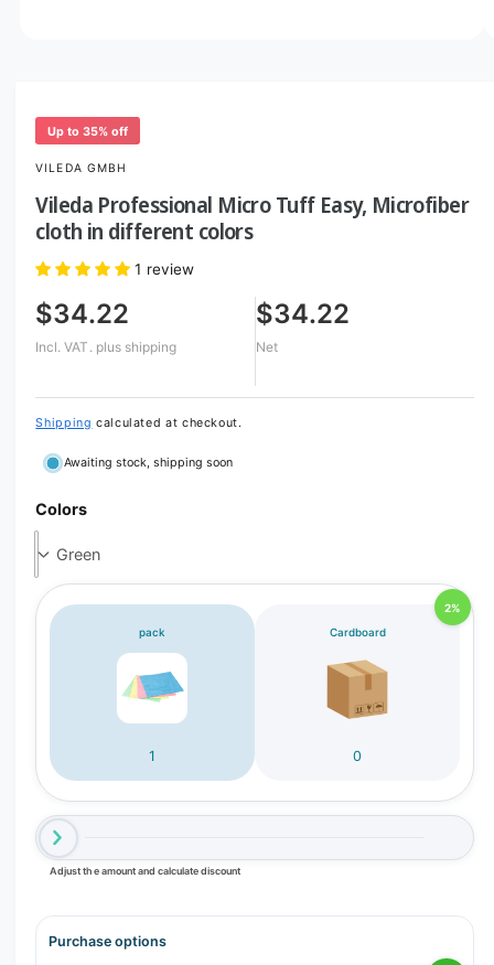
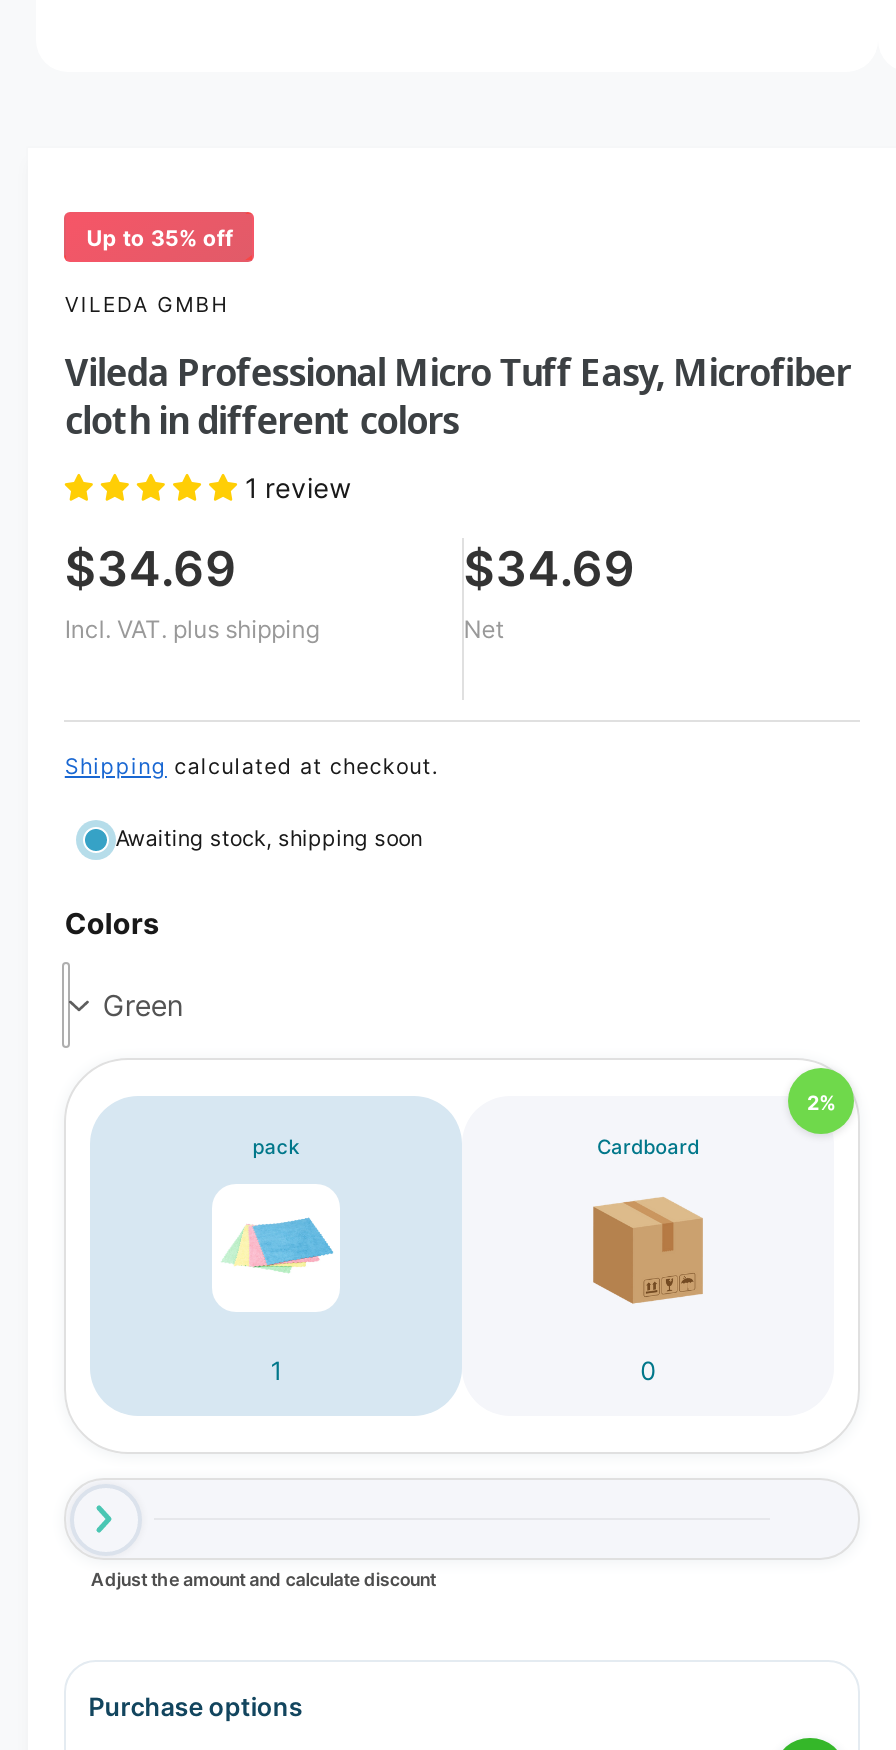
- $34.22
+ $34.69

- $34.22
+ $34.69
